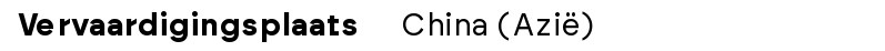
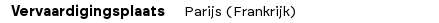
- China (Azië)
+ Parijs (Frankrijk)
